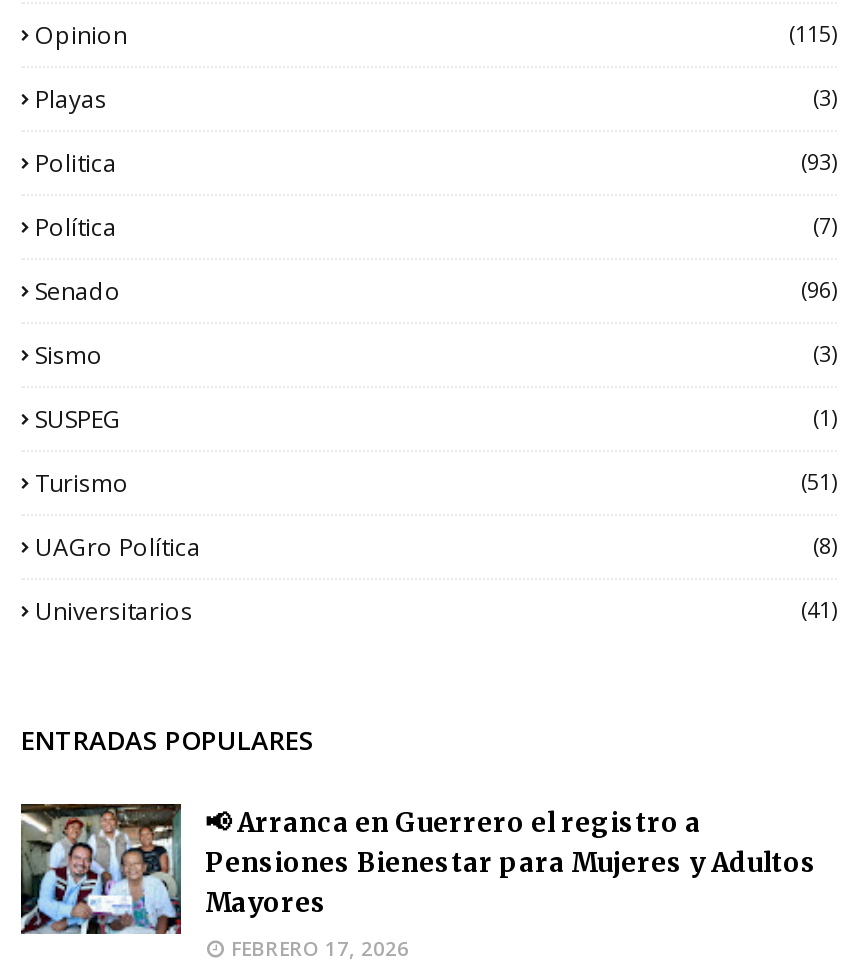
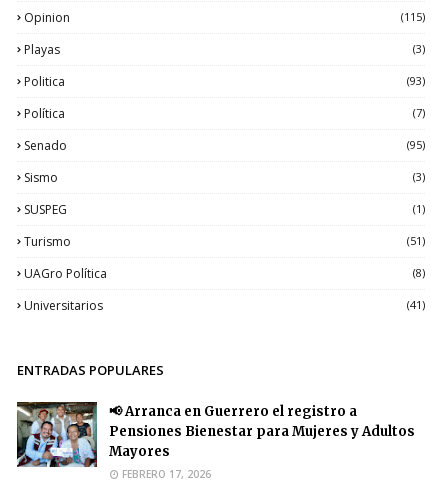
- (96)
+ (95)
